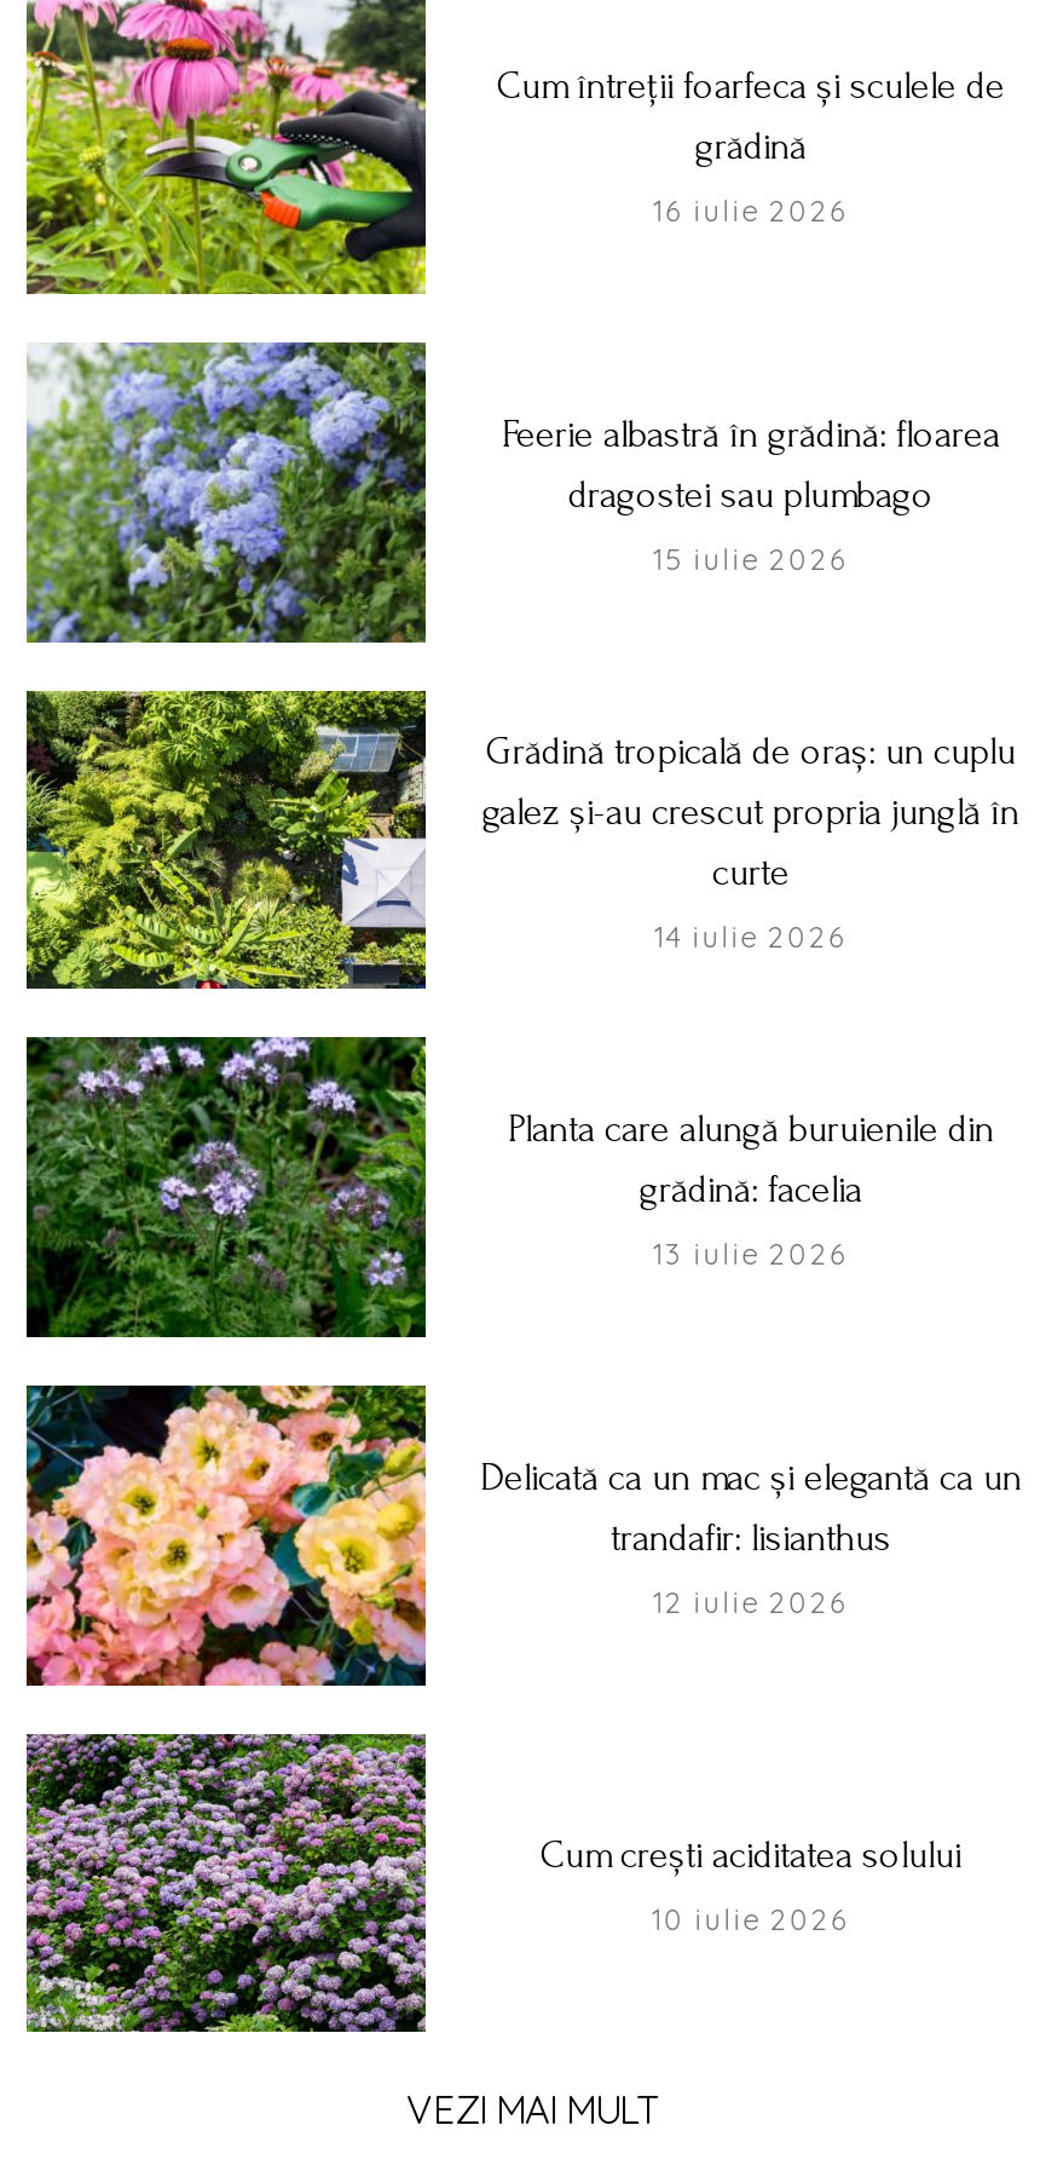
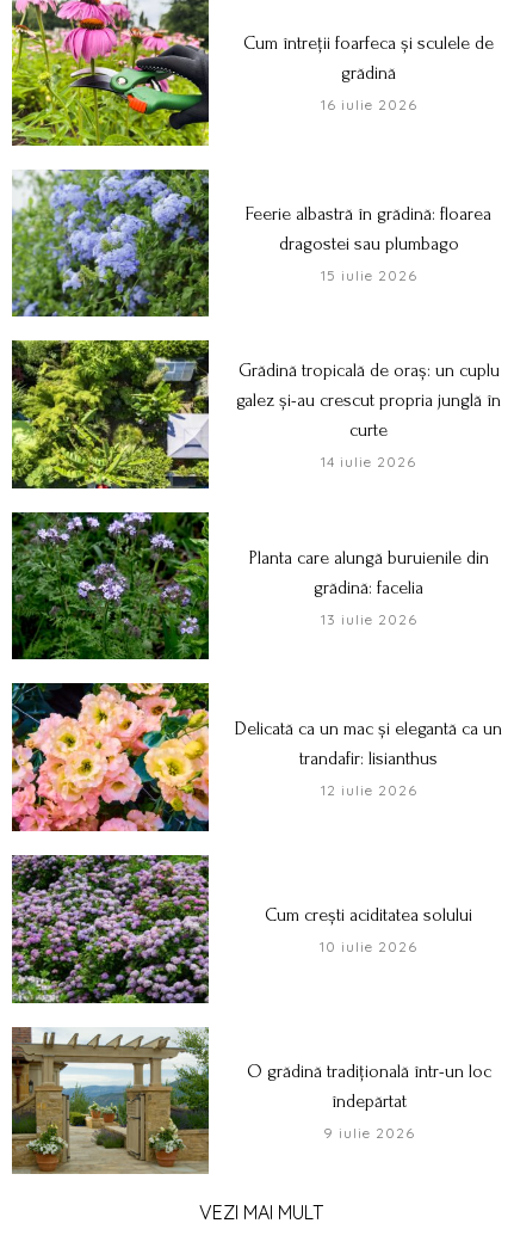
+ [image]
+ O grădină tradițională într-un loc
+ îndepărtat
+ 9 iulie 2026
